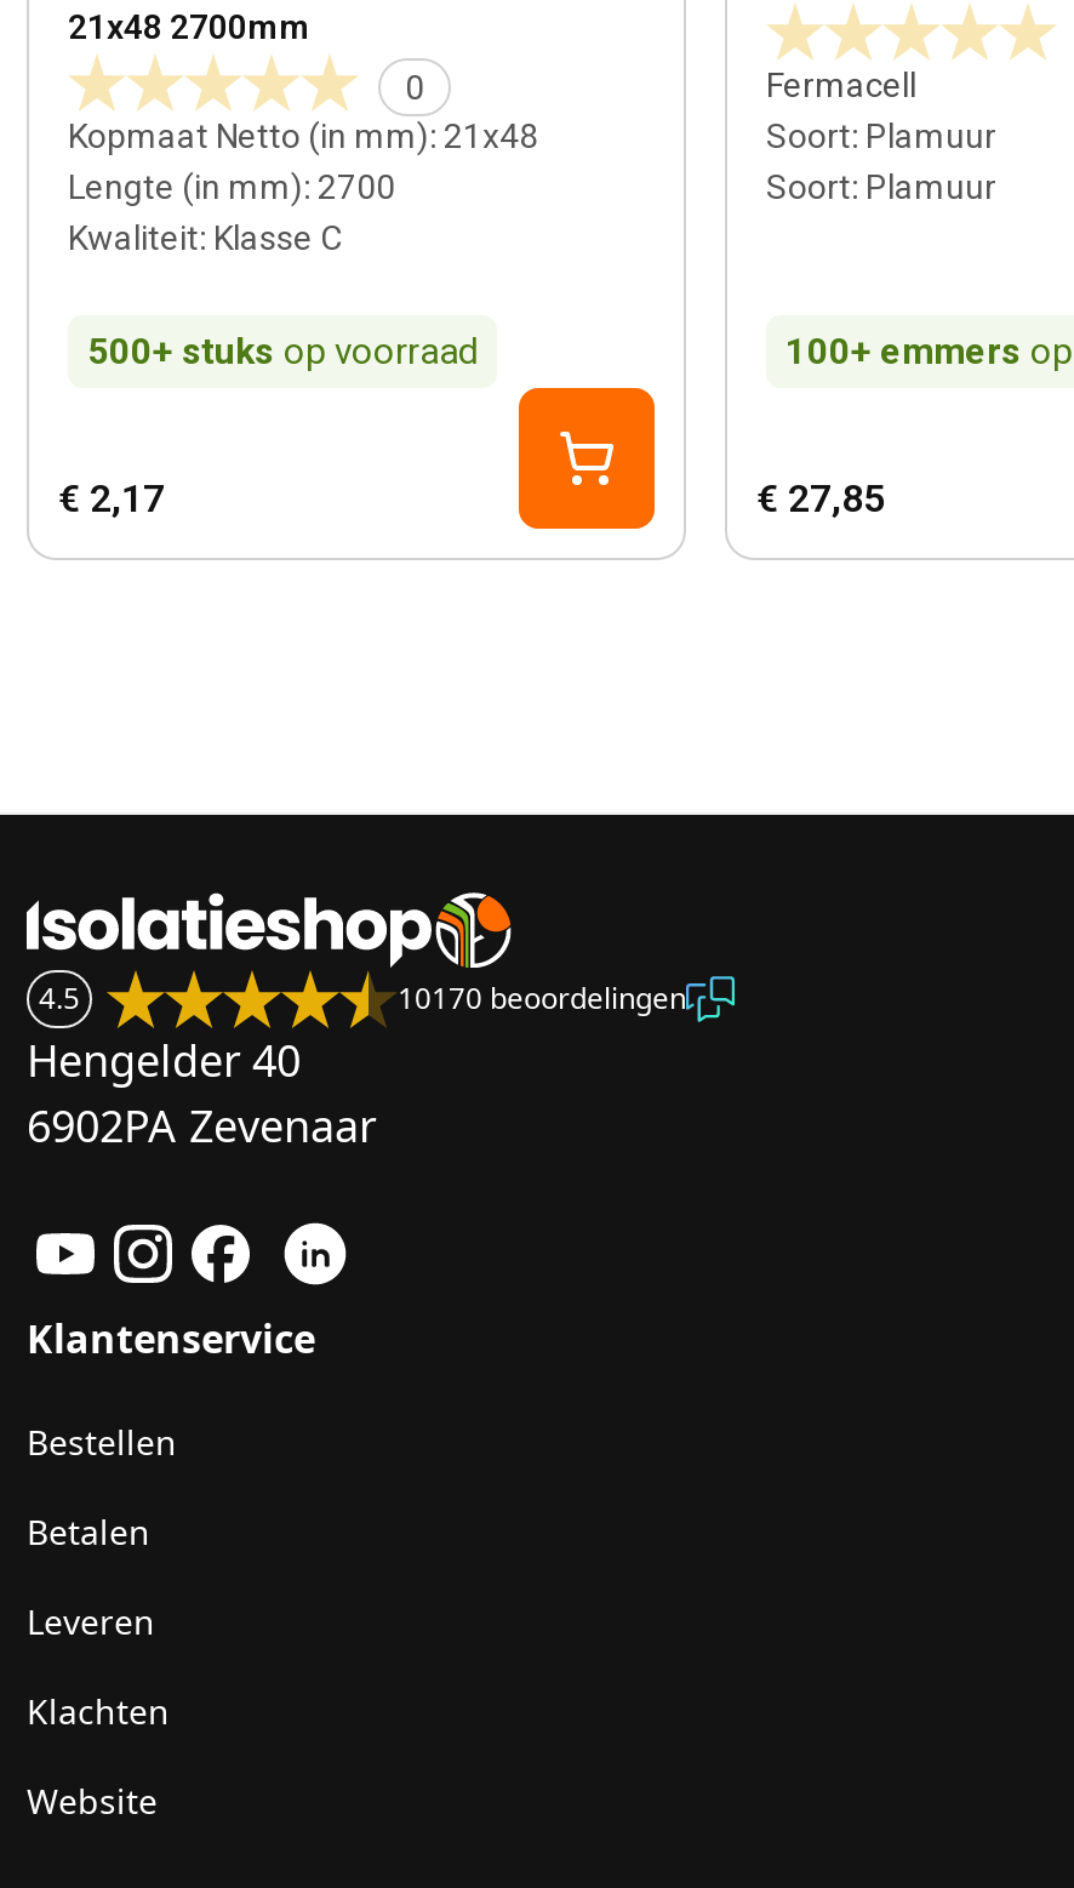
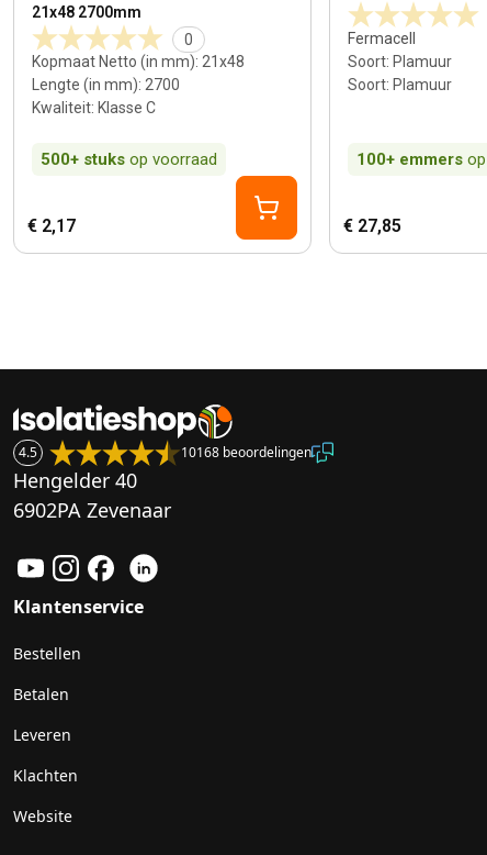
- 10170 beoordelingen
+ 10168 beoordelingen
